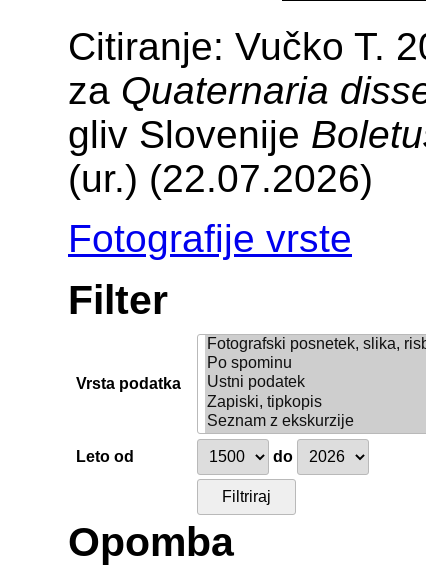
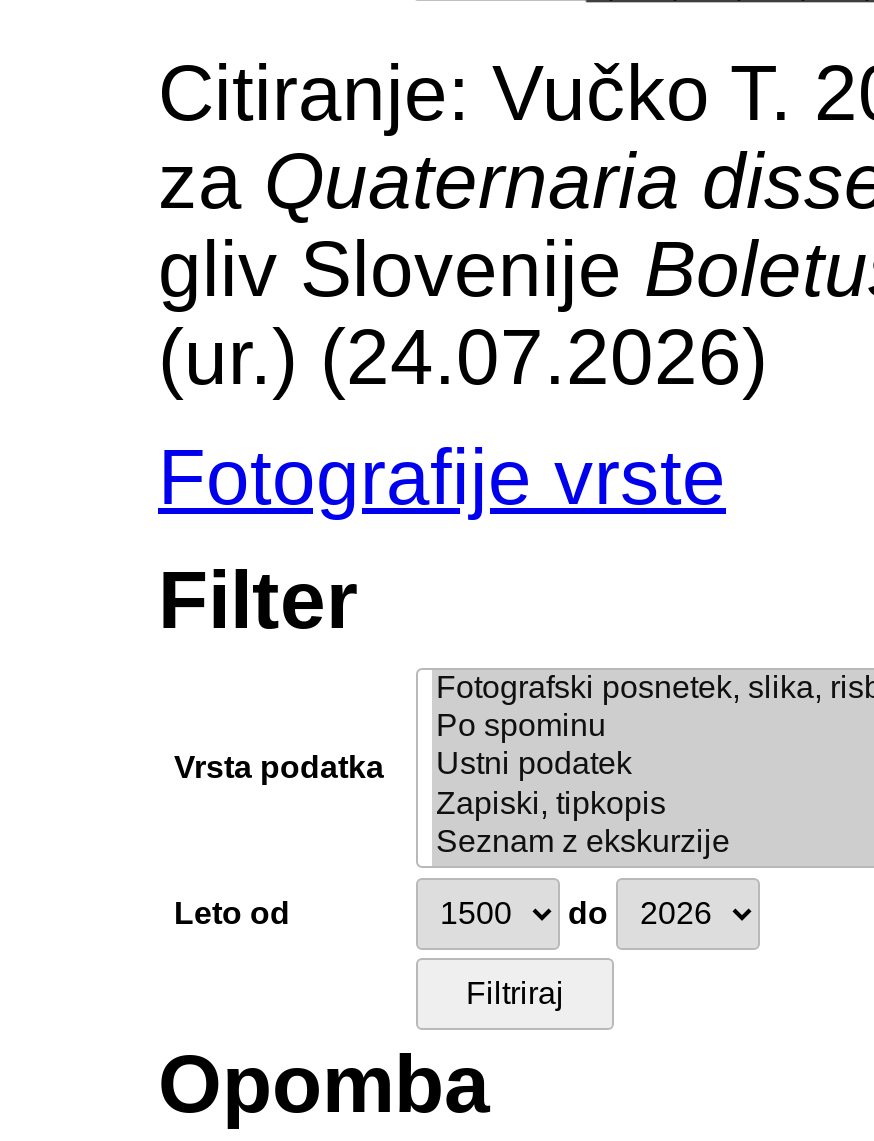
- (ur.) (22.07.2026)
+ (ur.) (24.07.2026)
